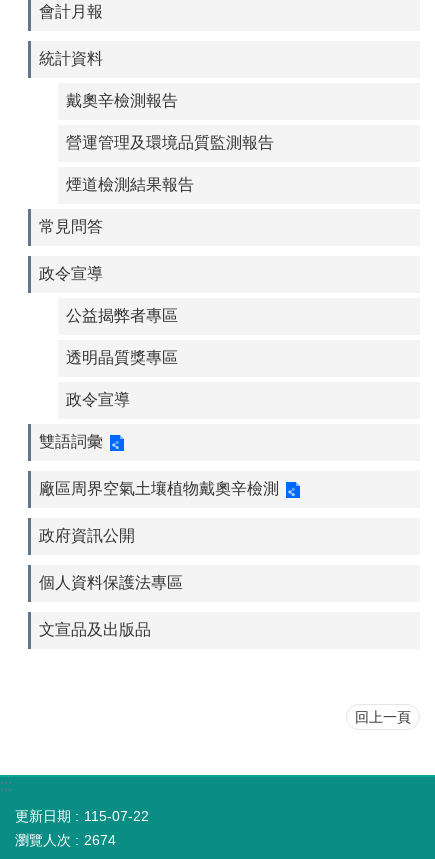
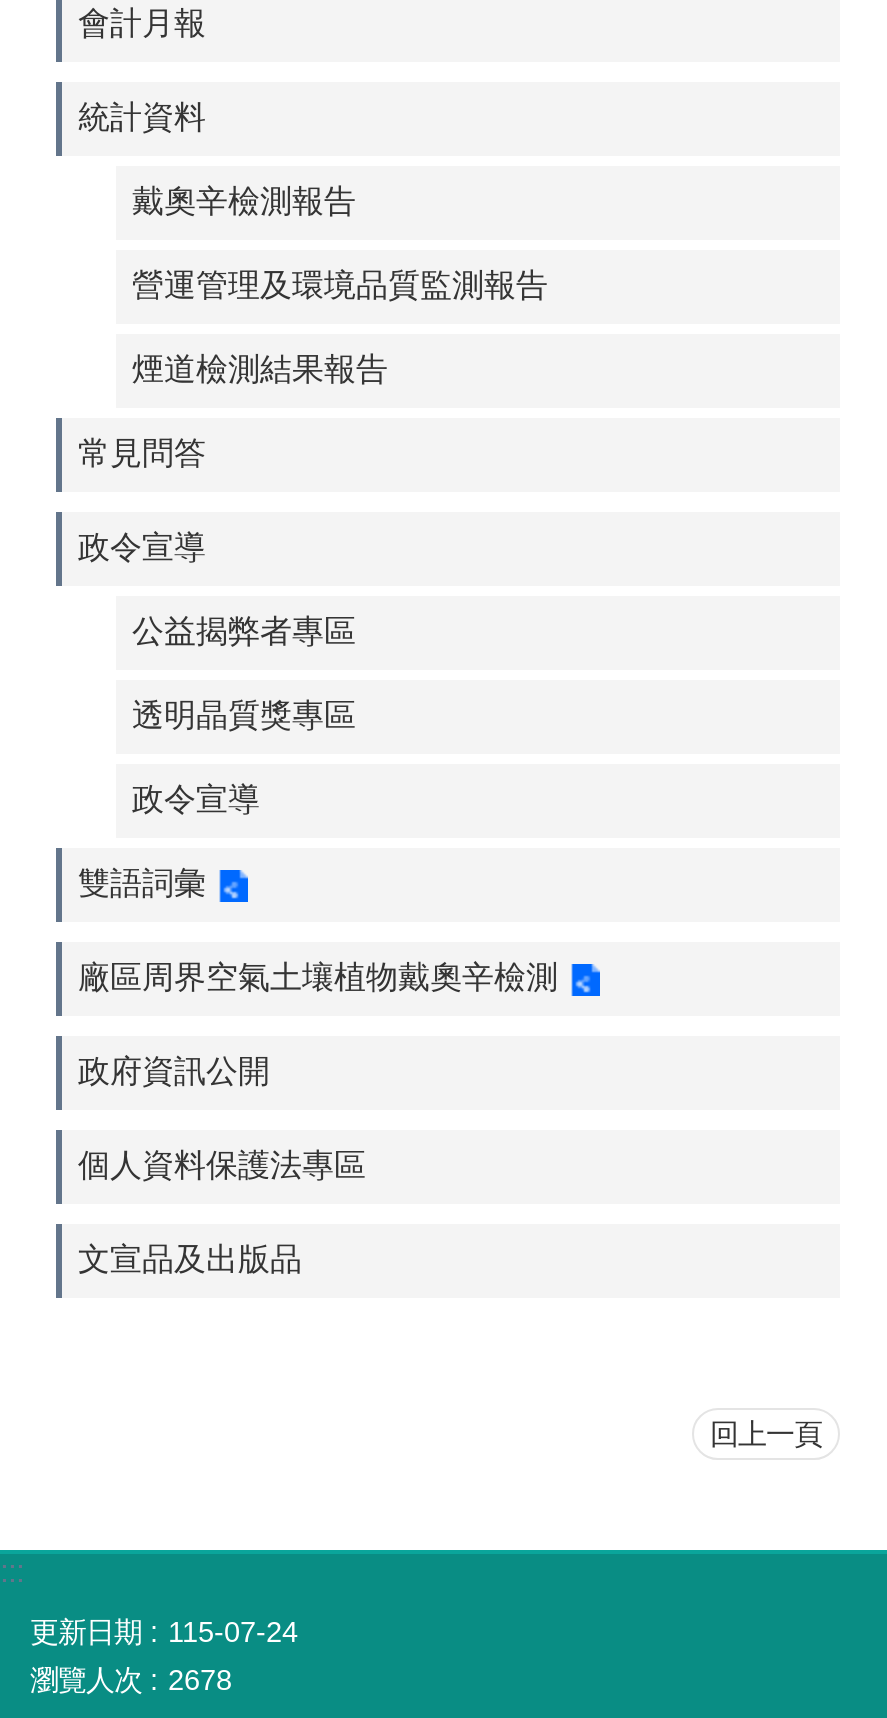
- 115-07-22
+ 115-07-24

- 2674
+ 2678
